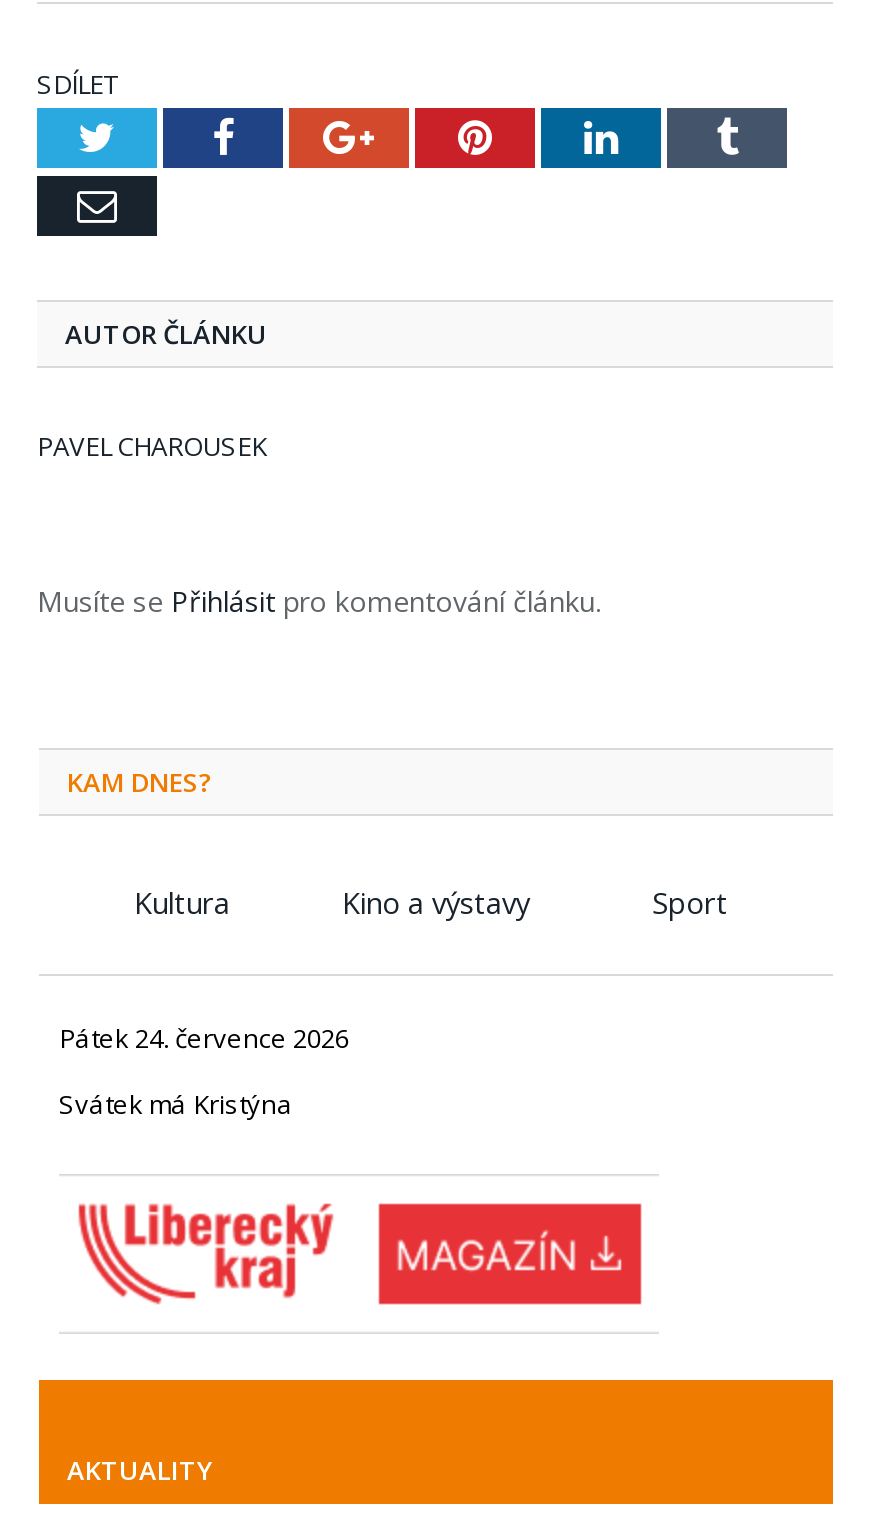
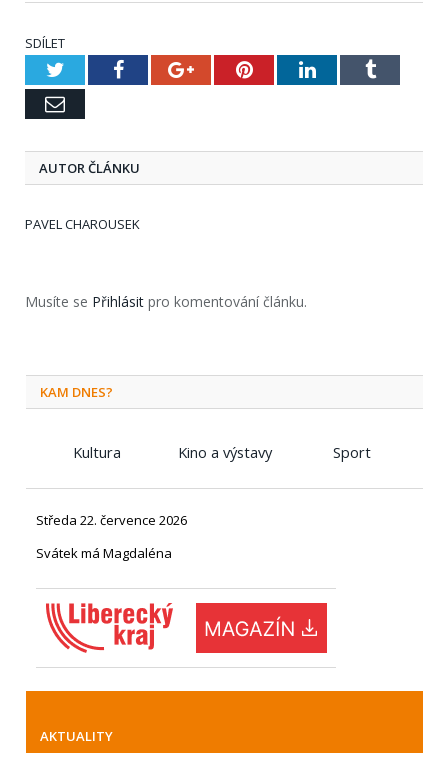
- Pátek 24. července 2026
+ Středa 22. července 2026

- Svátek má Kristýna
+ Svátek má Magdaléna
